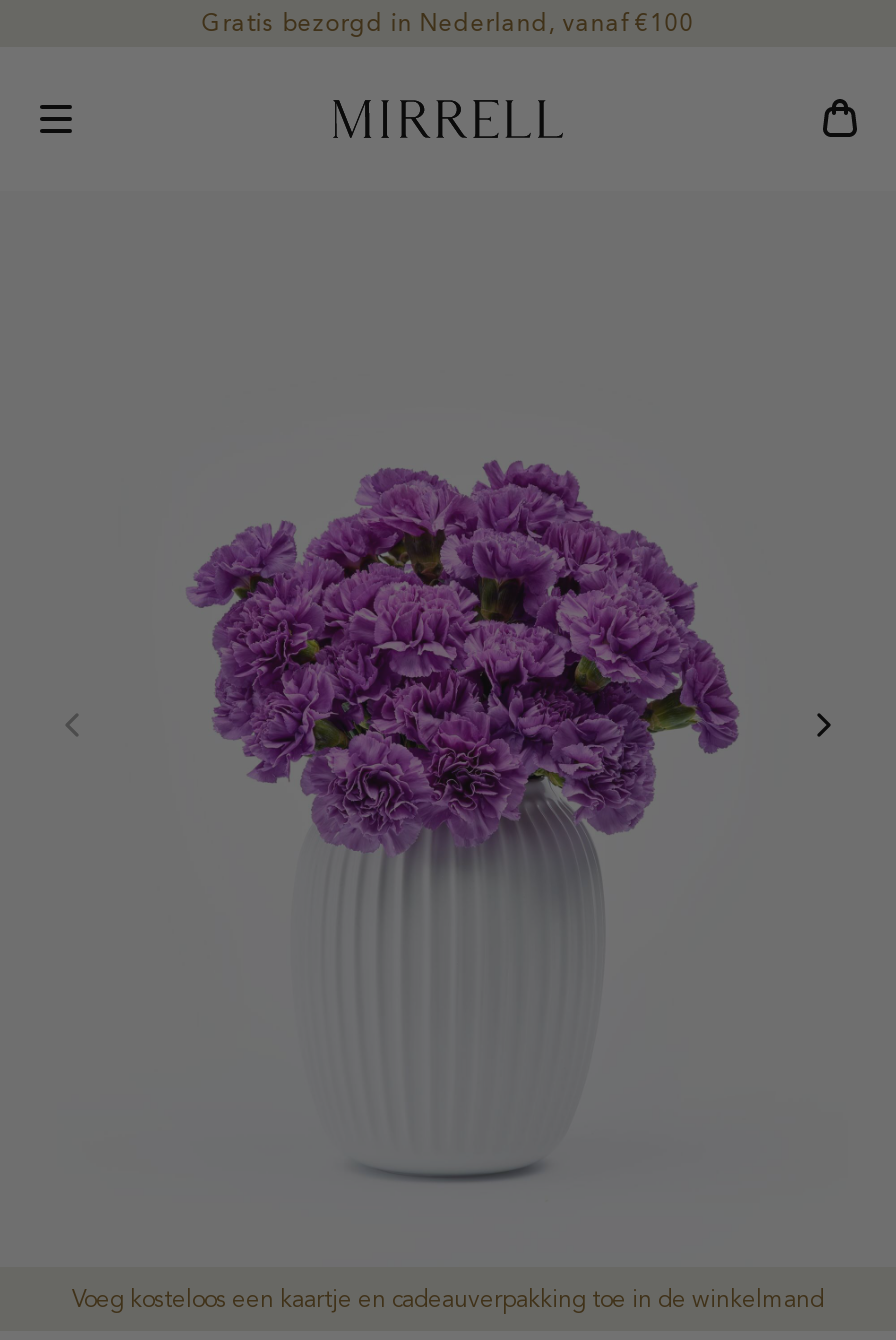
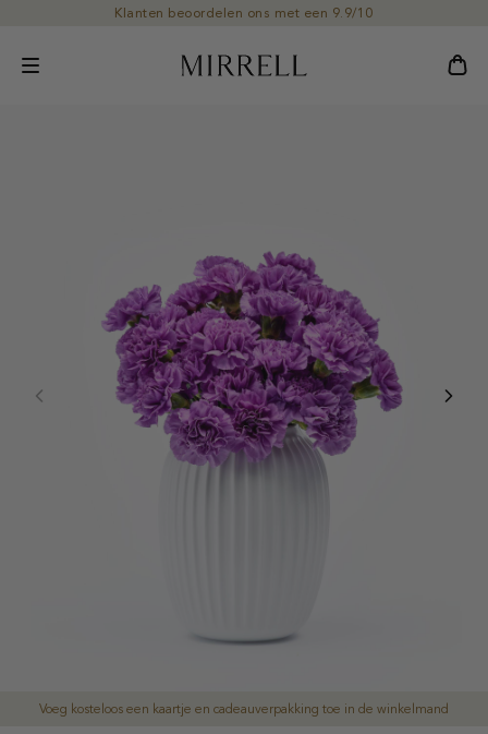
- Gratis bezorgd in Nederland, vanaf €100
+ Klanten beoordelen ons met een 9.9/10
